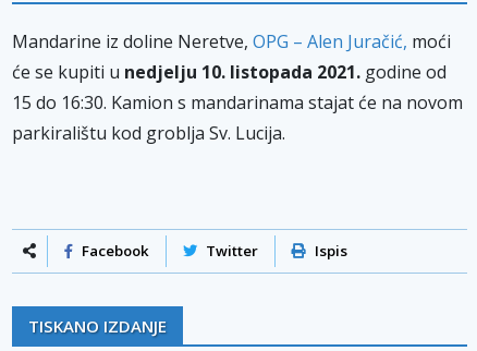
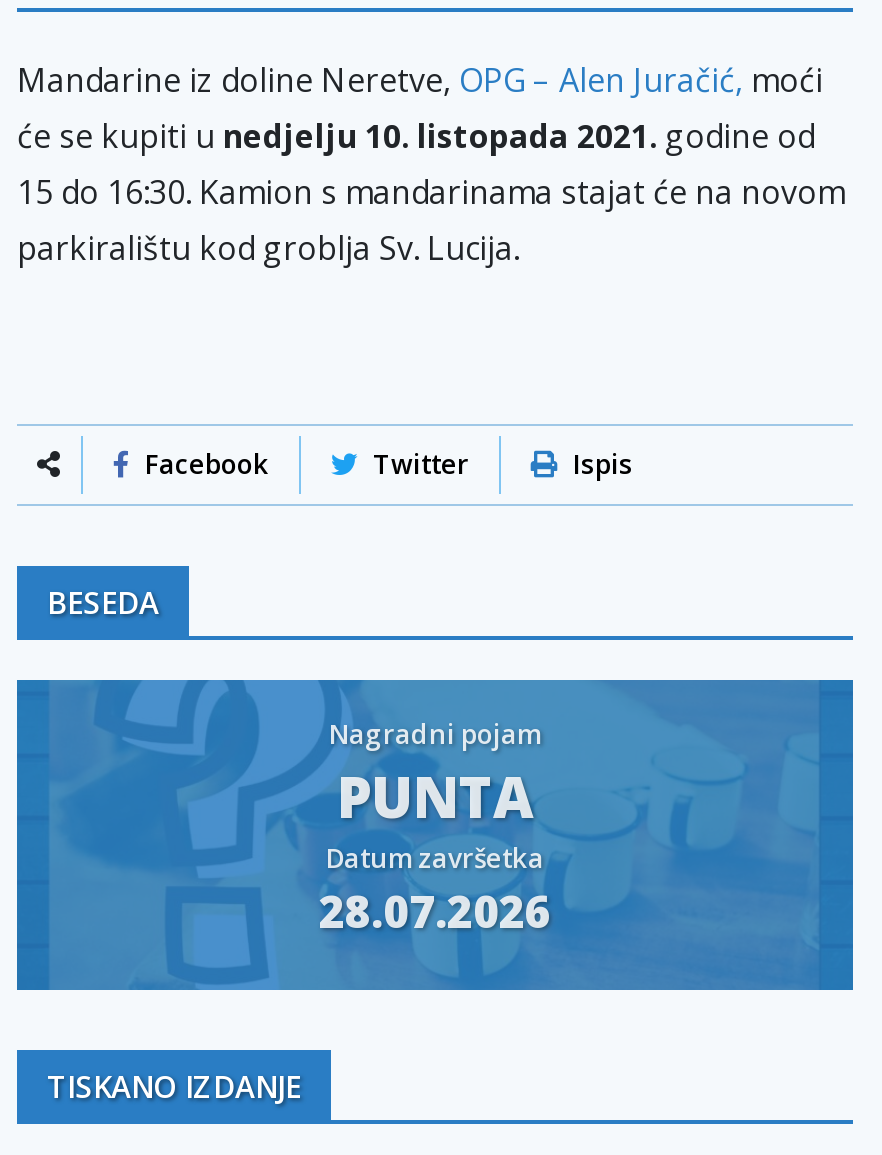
+ [image]
+ BESEDA
+ Nagradni pojam
+ PUNTA
+ Datum završetka
+ 28.07.2026
